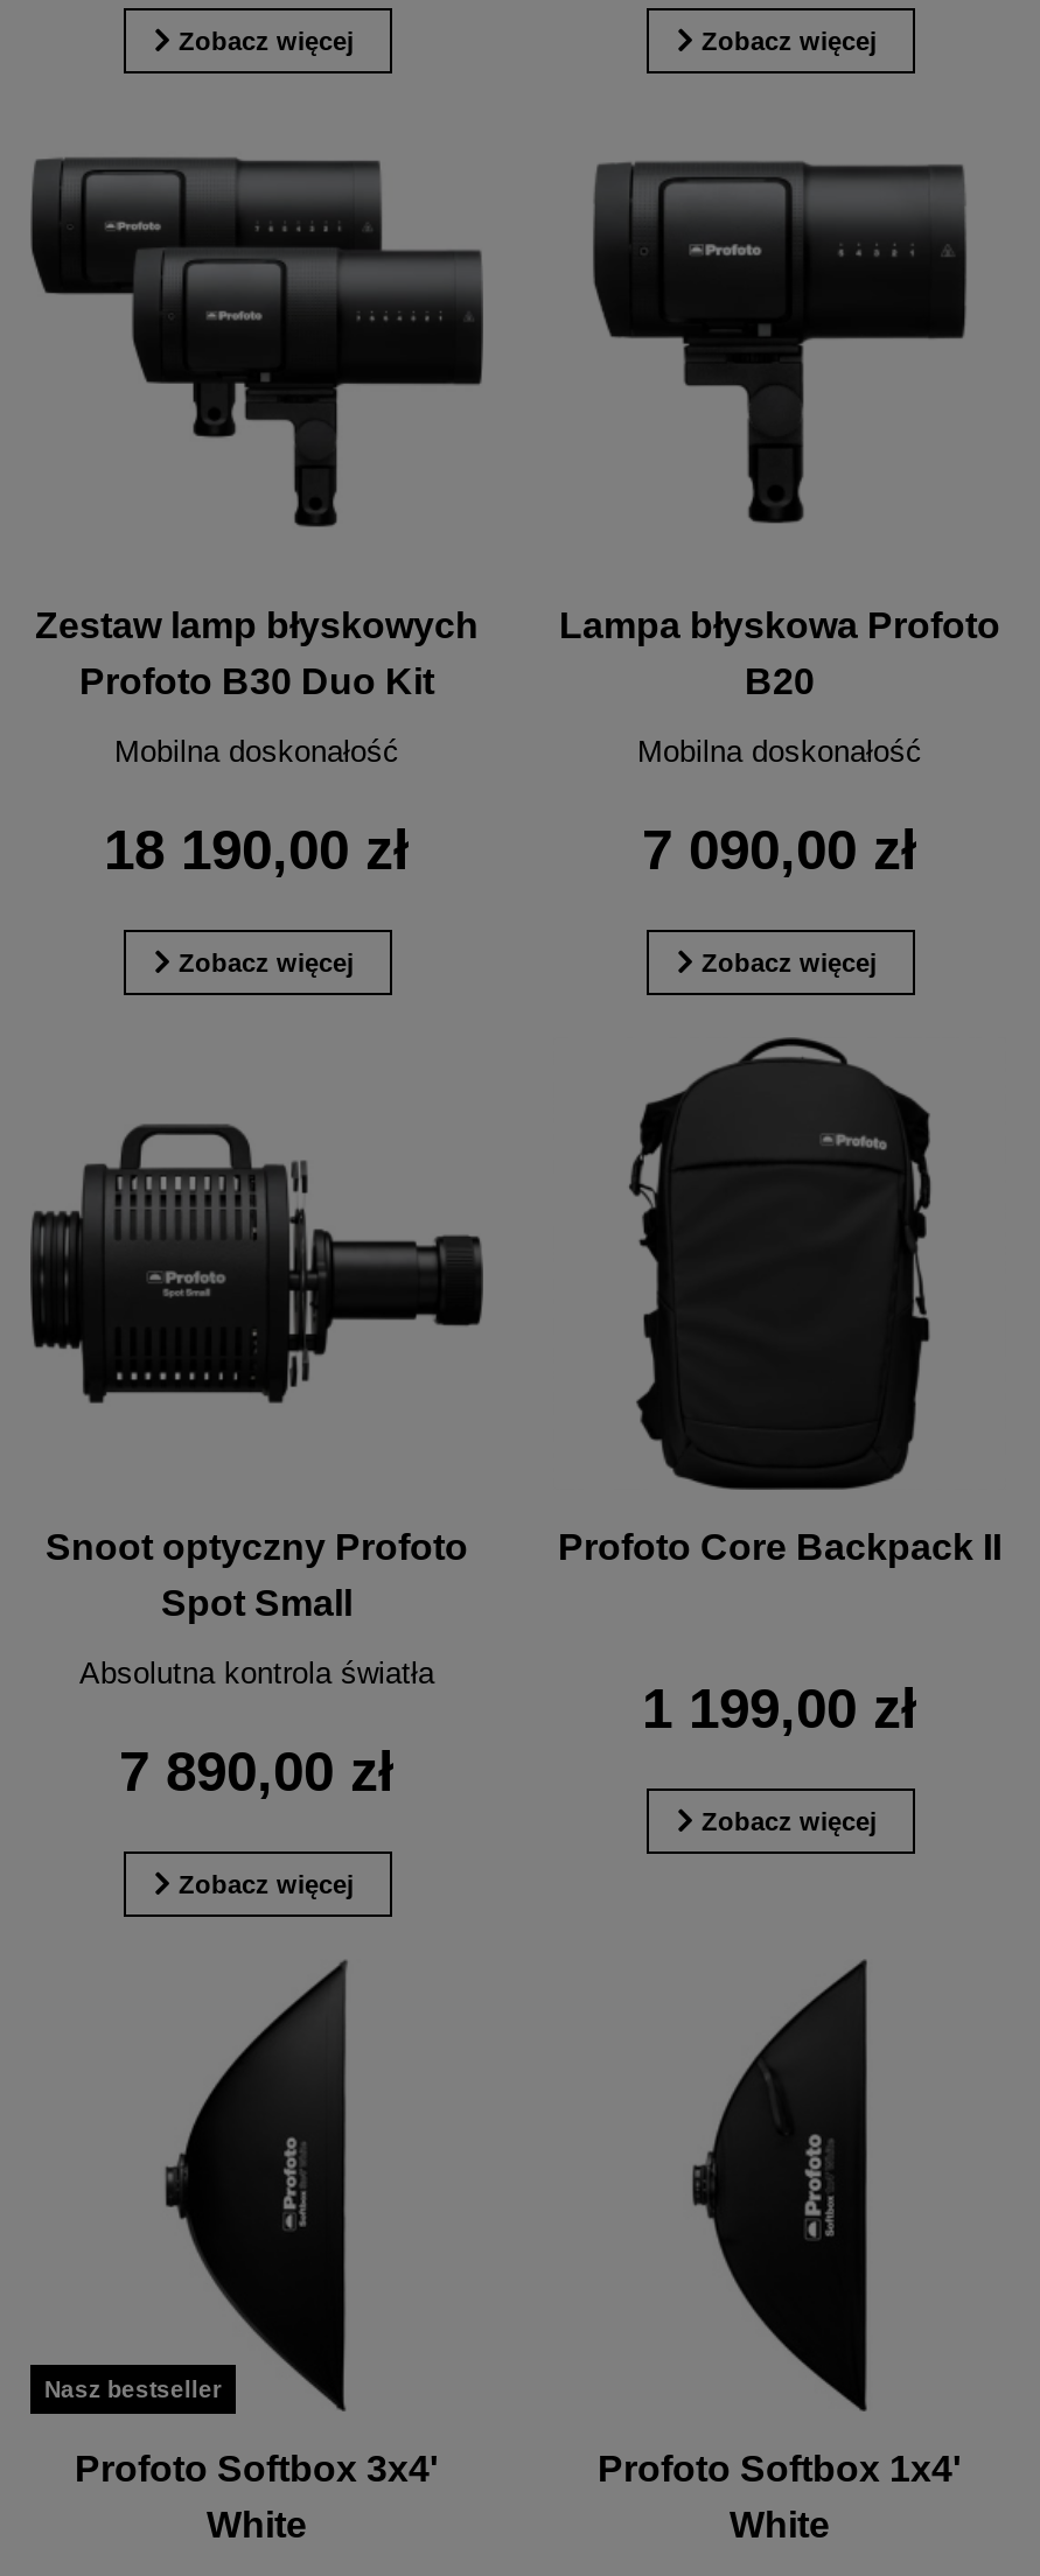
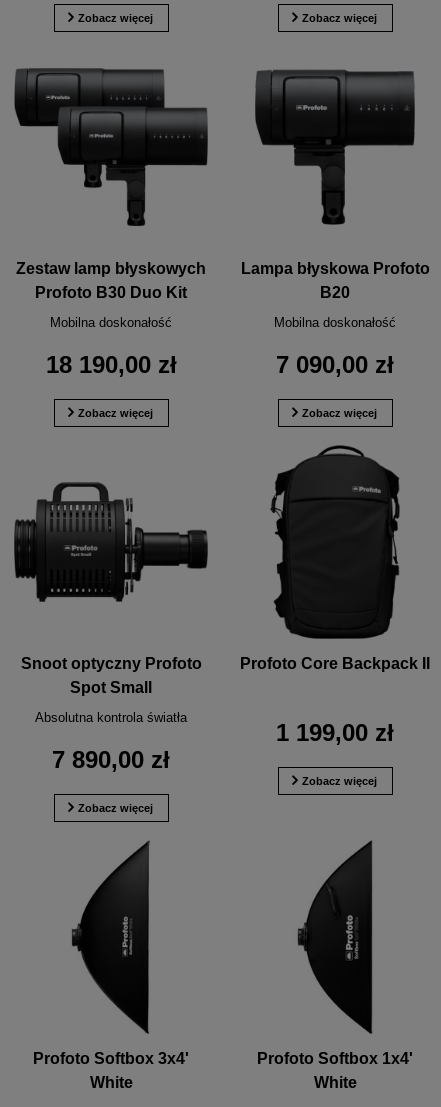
- Nasz bestseller
